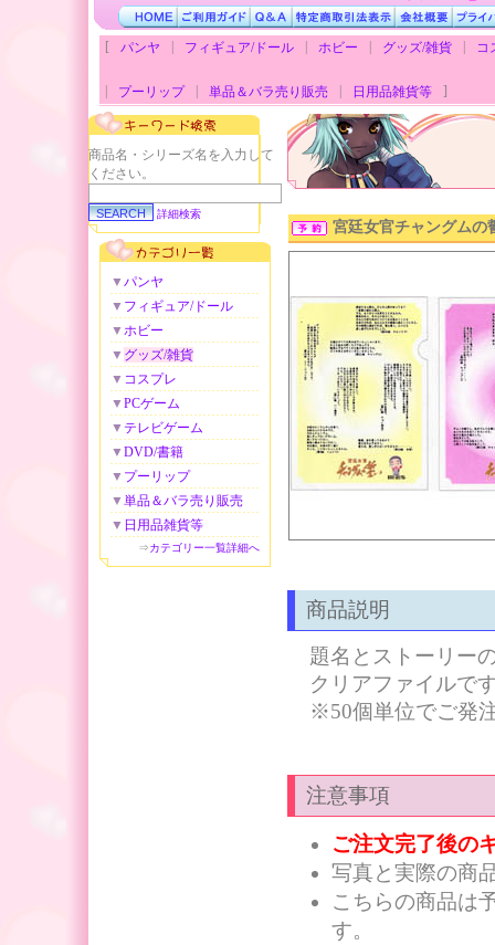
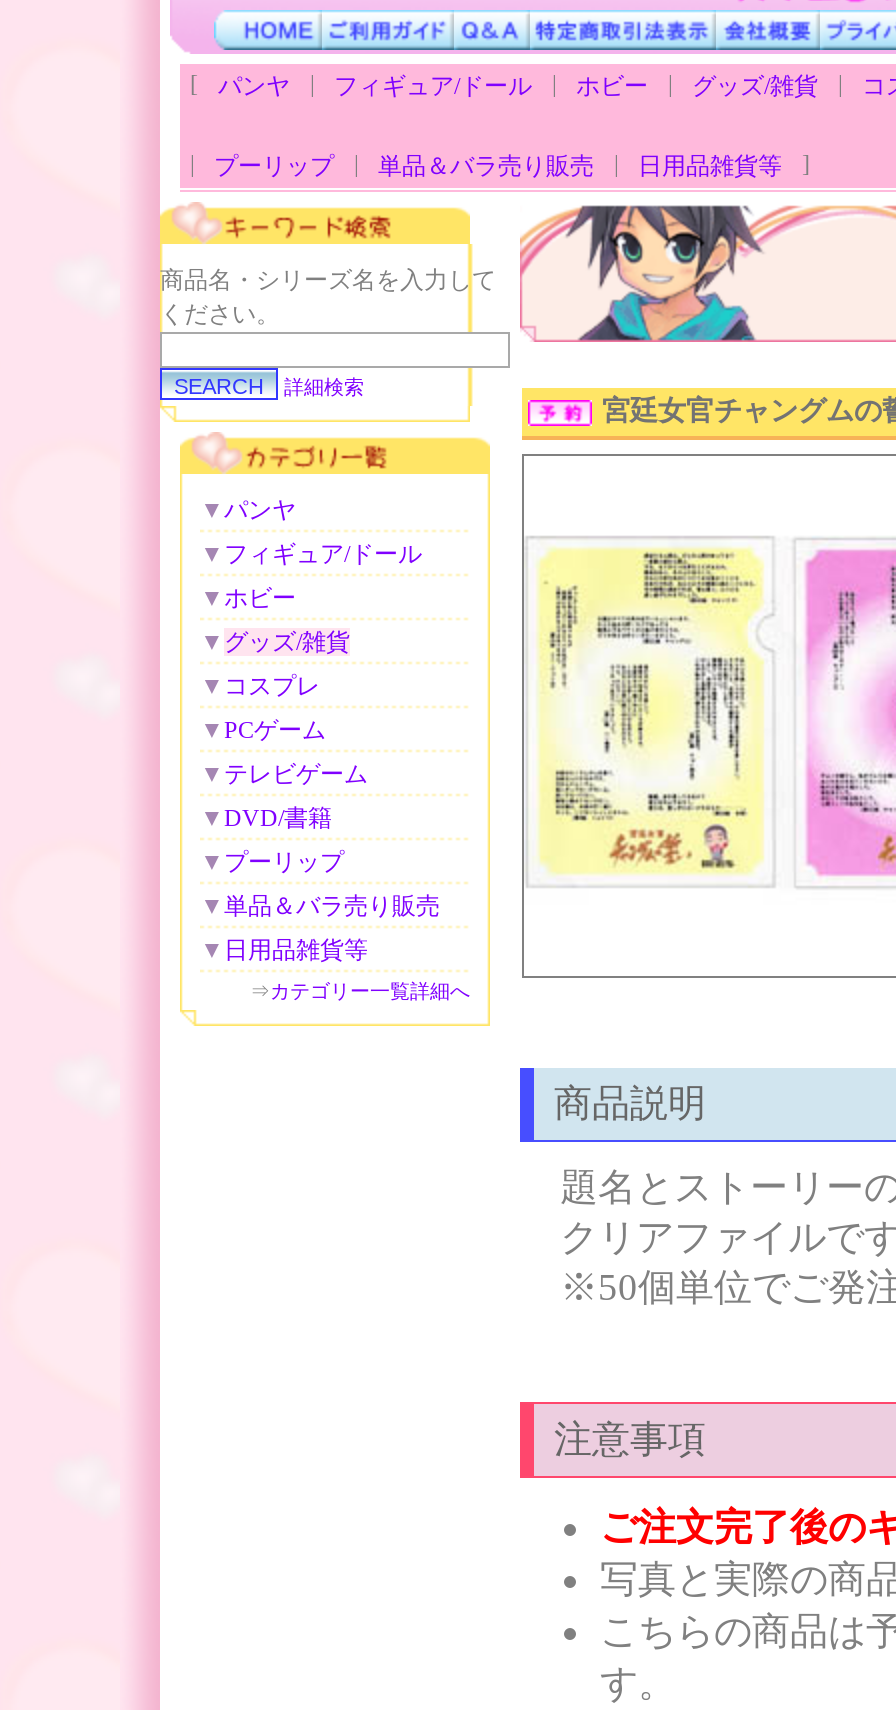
- [image]
+ [image]
